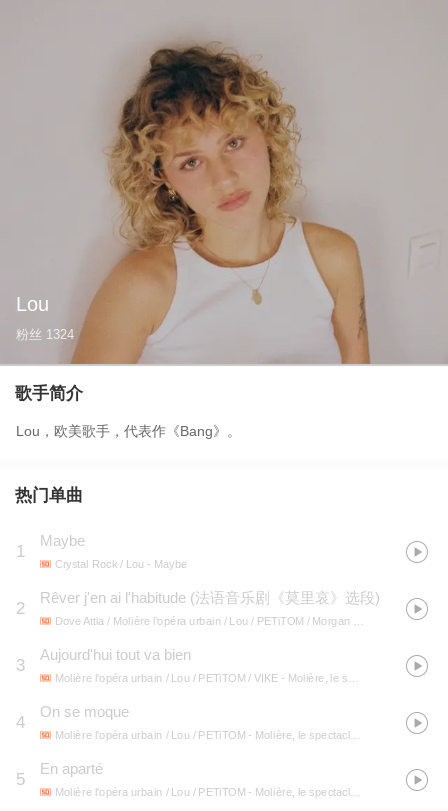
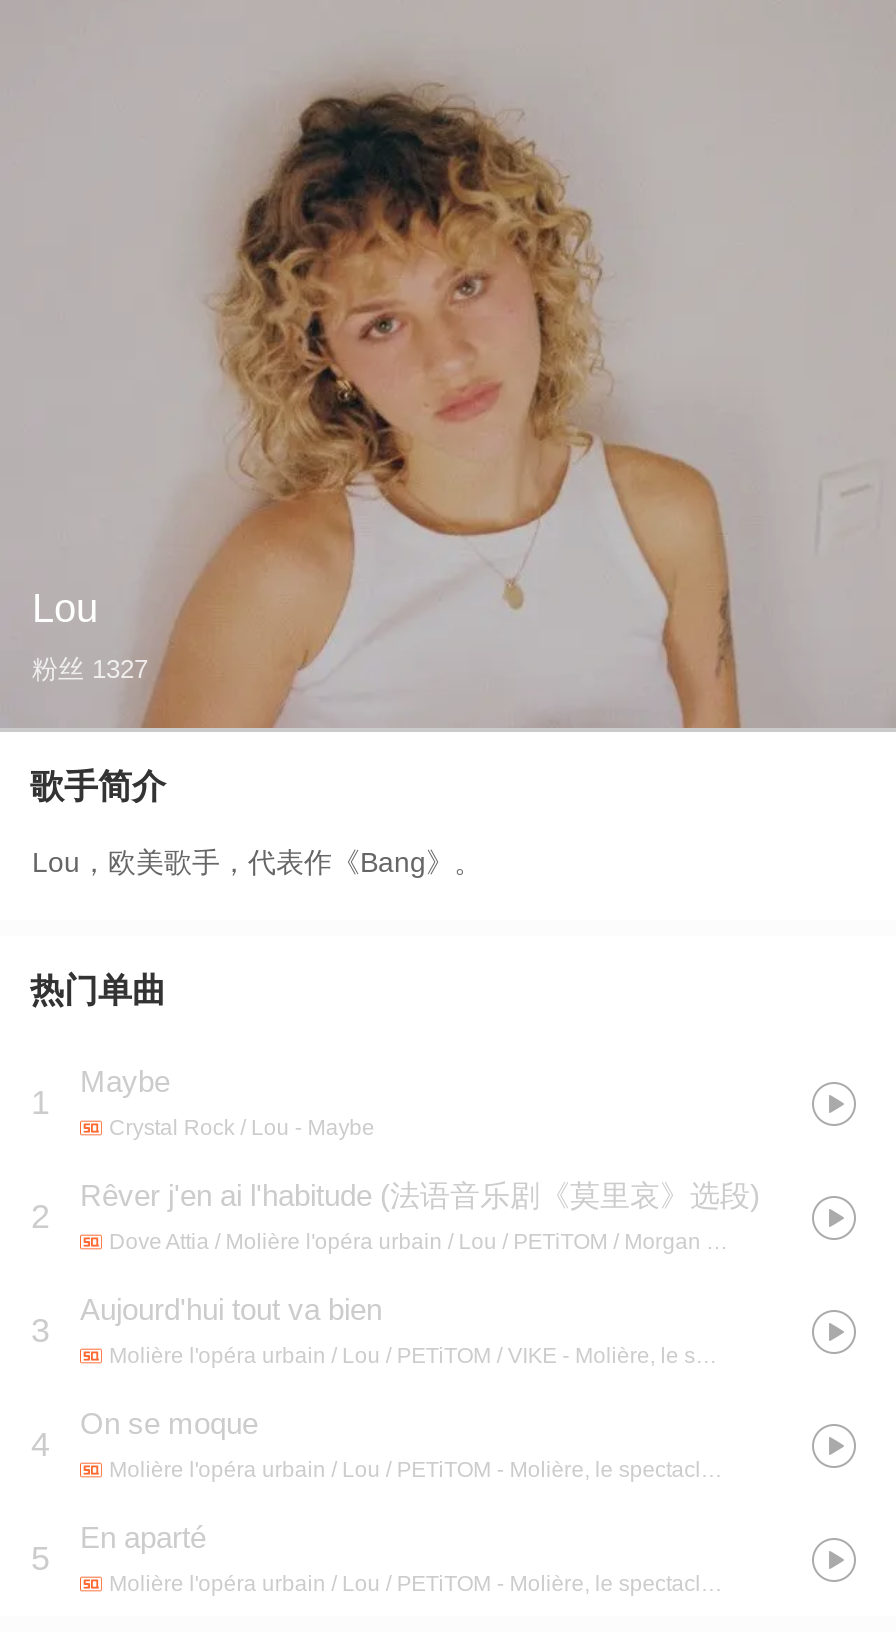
- 粉丝 1324
+ 粉丝 1327
